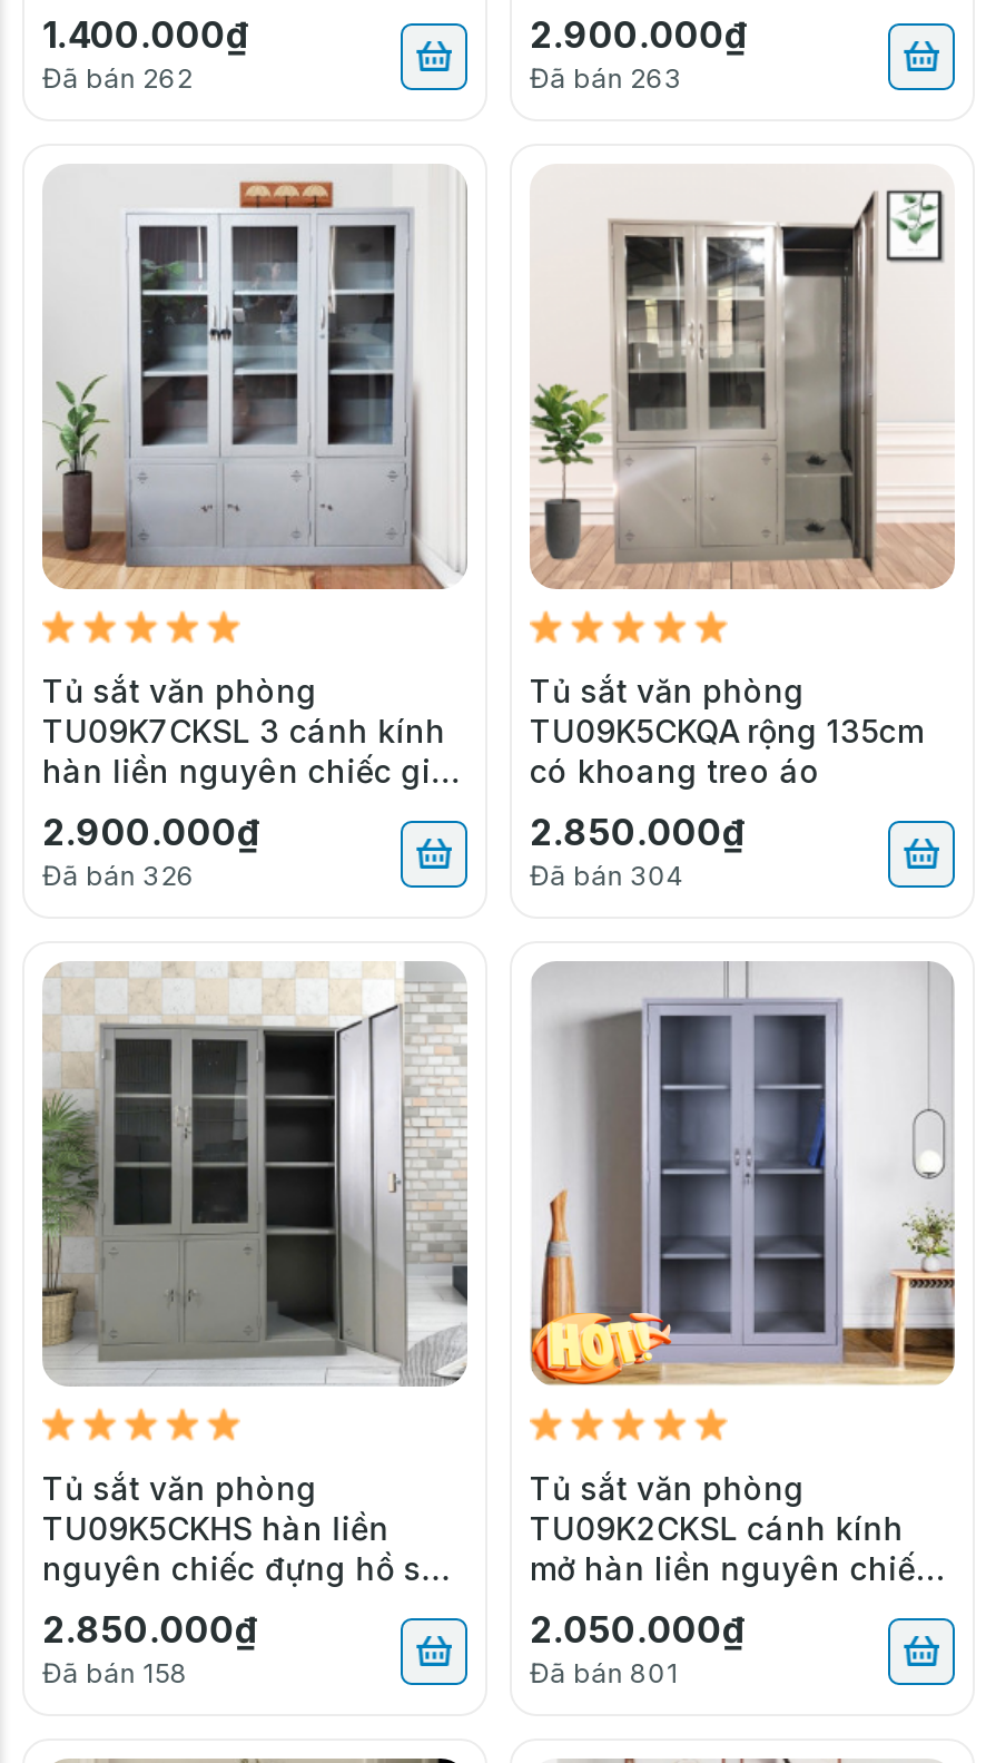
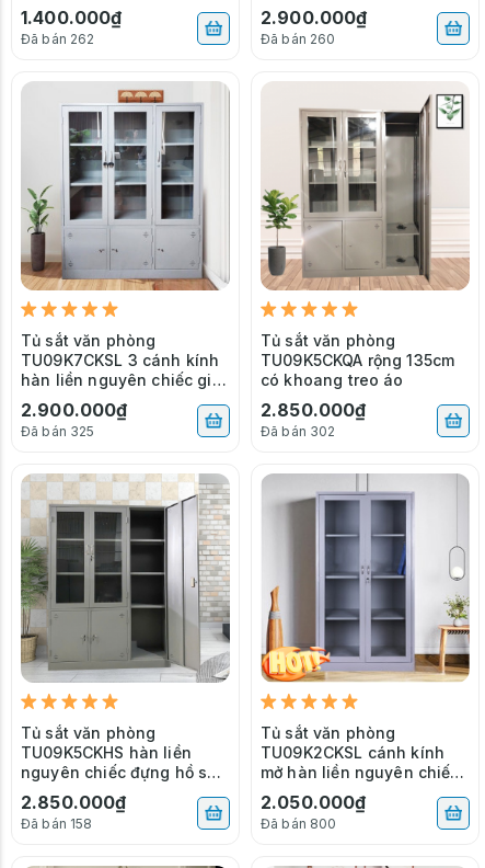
- Đã bán 263
+ Đã bán 260

- Đã bán 326
+ Đã bán 325

- Đã bán 304
+ Đã bán 302

- Đã bán 801
+ Đã bán 800
